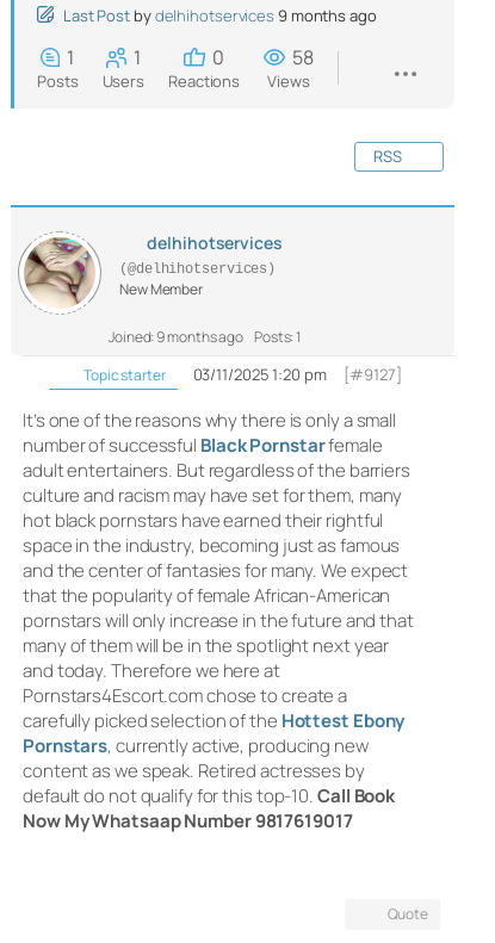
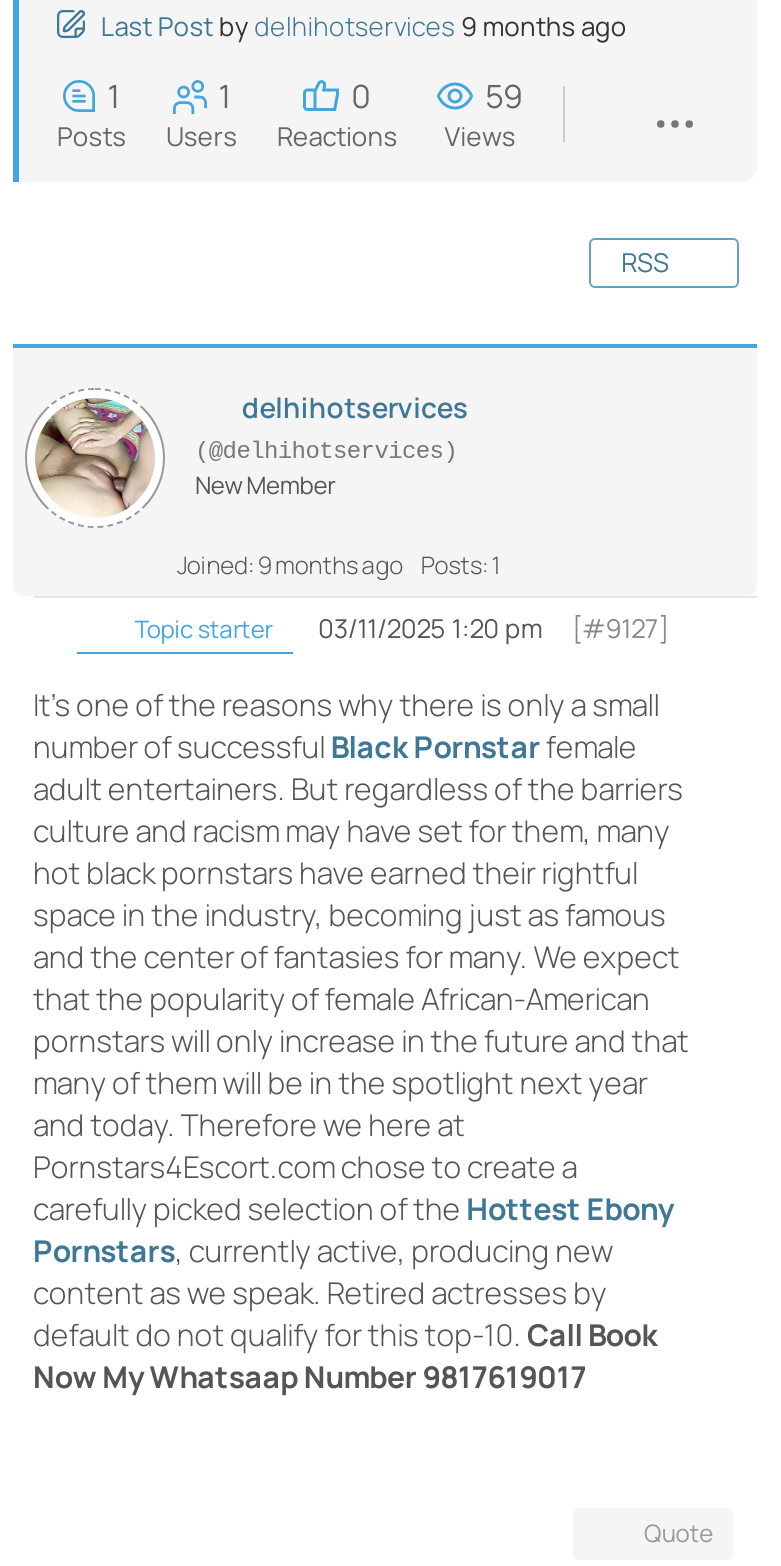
- 58
+ 59
